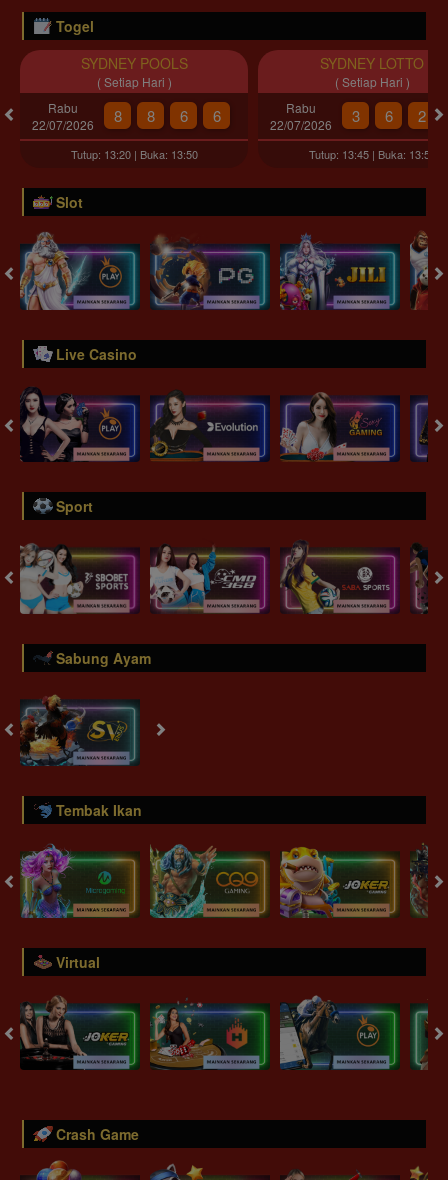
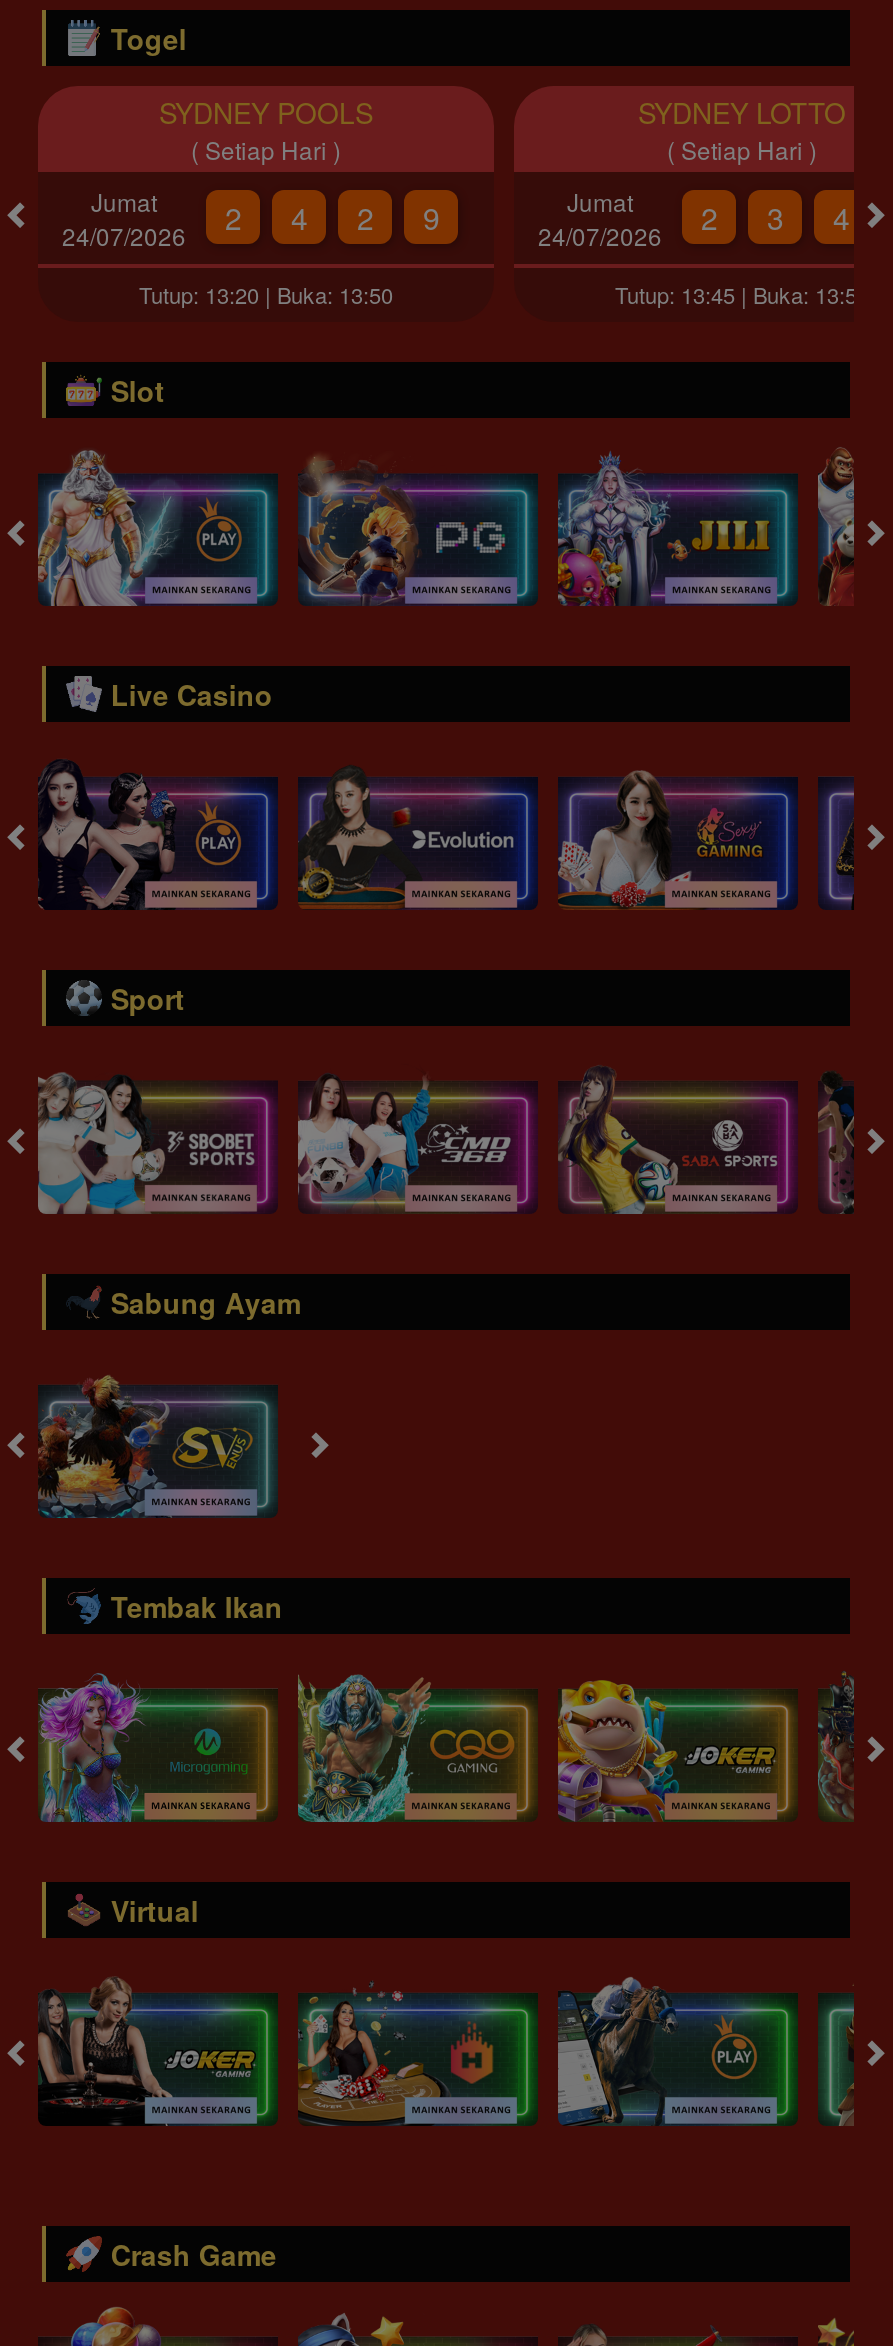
- Rabu
- 22/07/2026
- 8
- 8
- 6
- 6
+ Jumat
+ 24/07/2026
+ 2
+ 4
+ 2
+ 9

- Rabu
- 22/07/2026
+ Jumat
+ 24/07/2026
+ 2

- 6
- 2
+ 4
